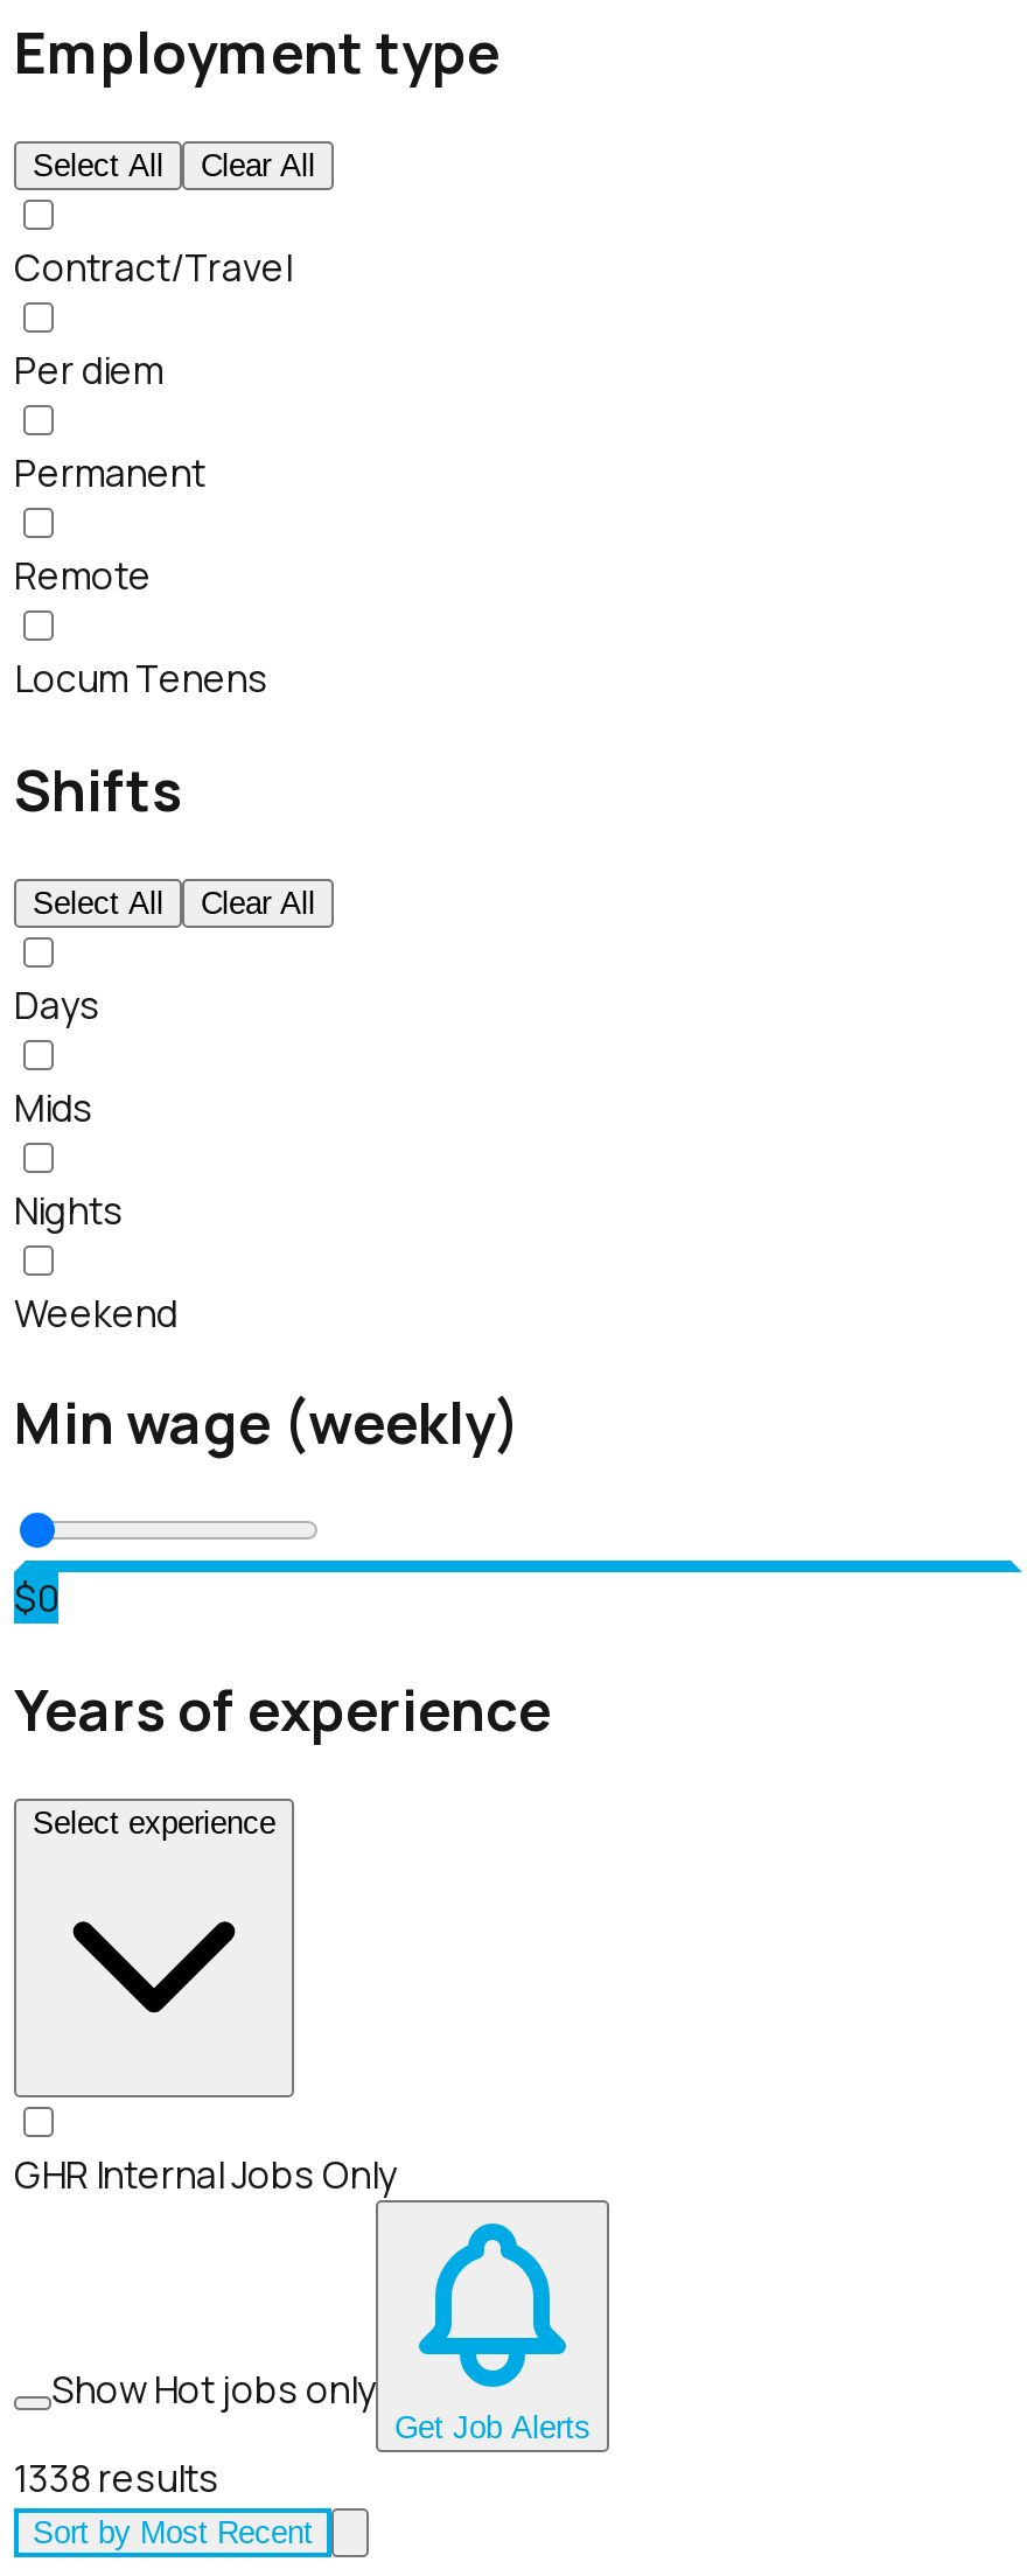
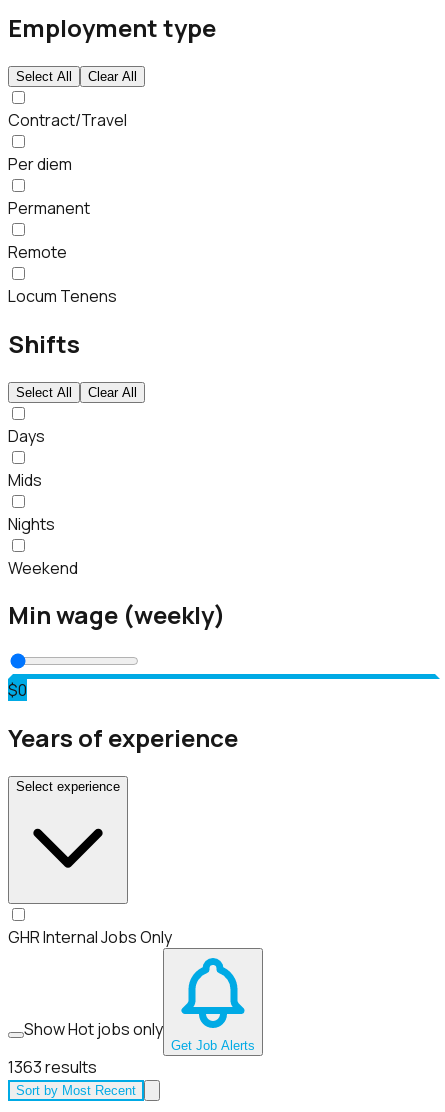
- 1338 results
+ 1363 results
